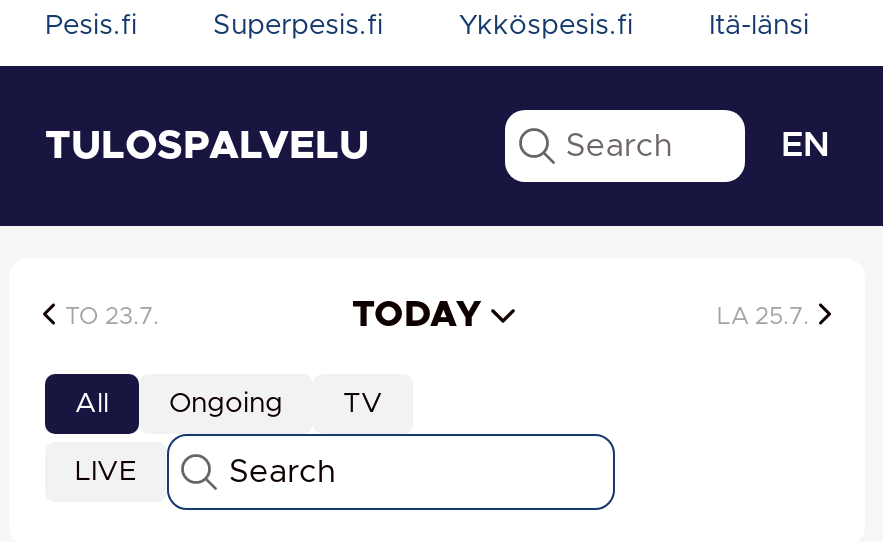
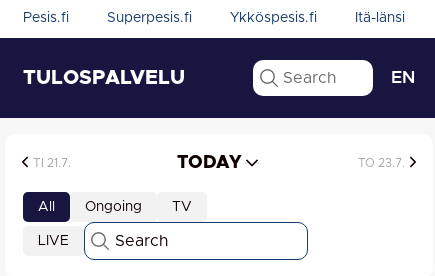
- TO 23.7.
+ TI 21.7.

- LA 25.7.
+ TO 23.7.
